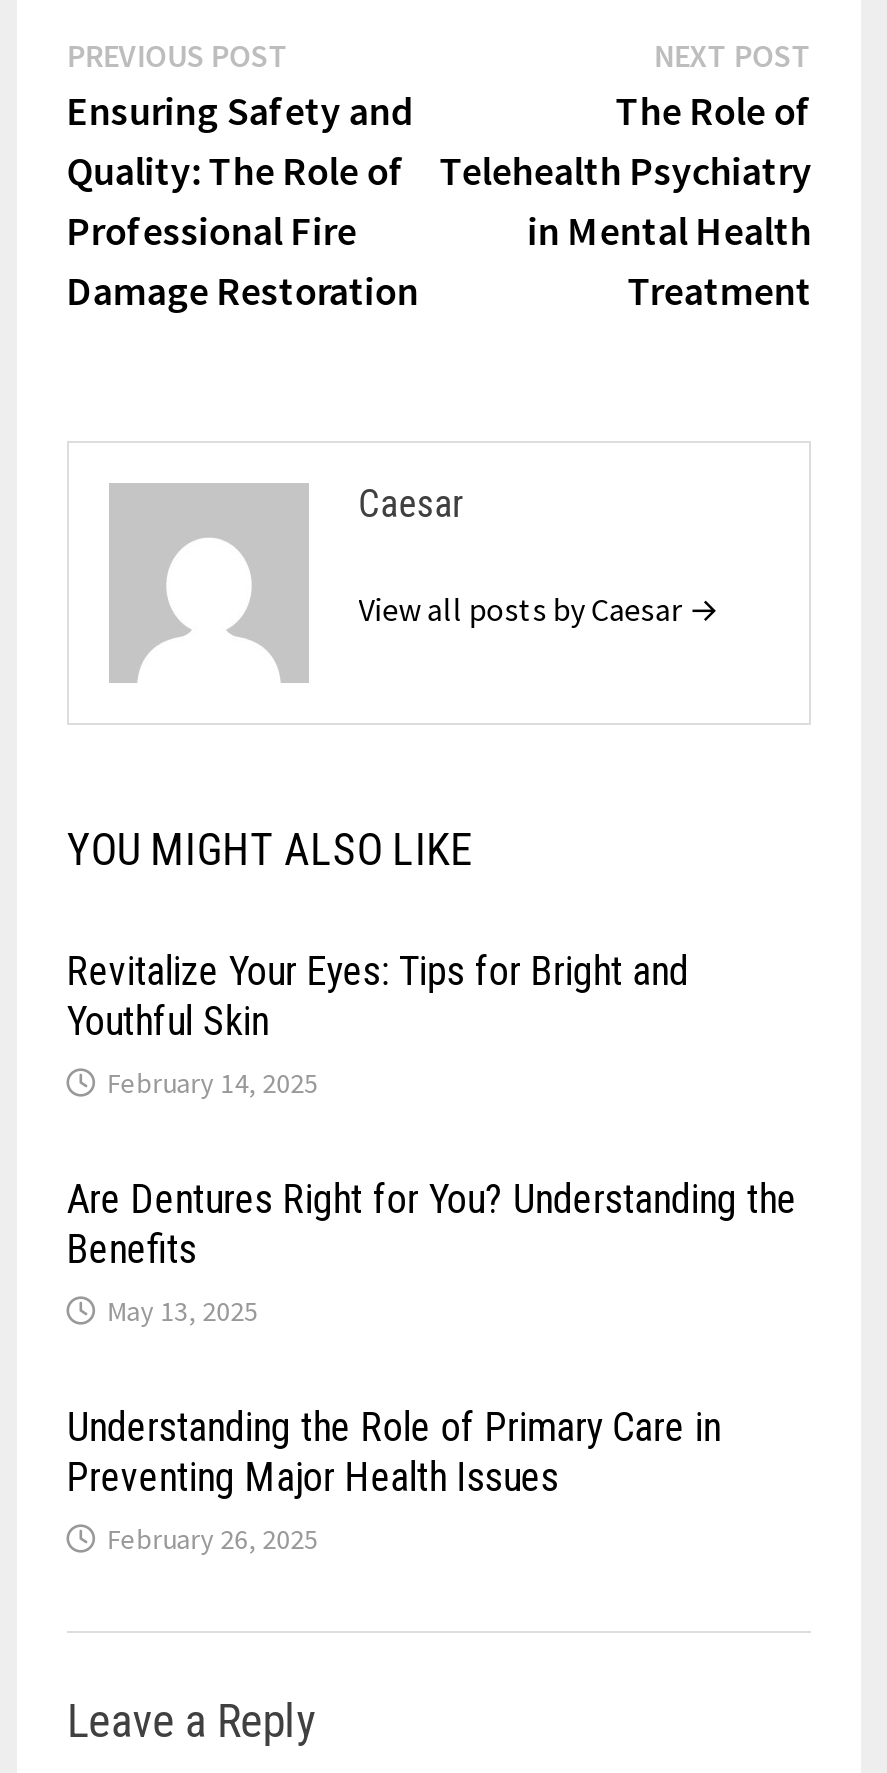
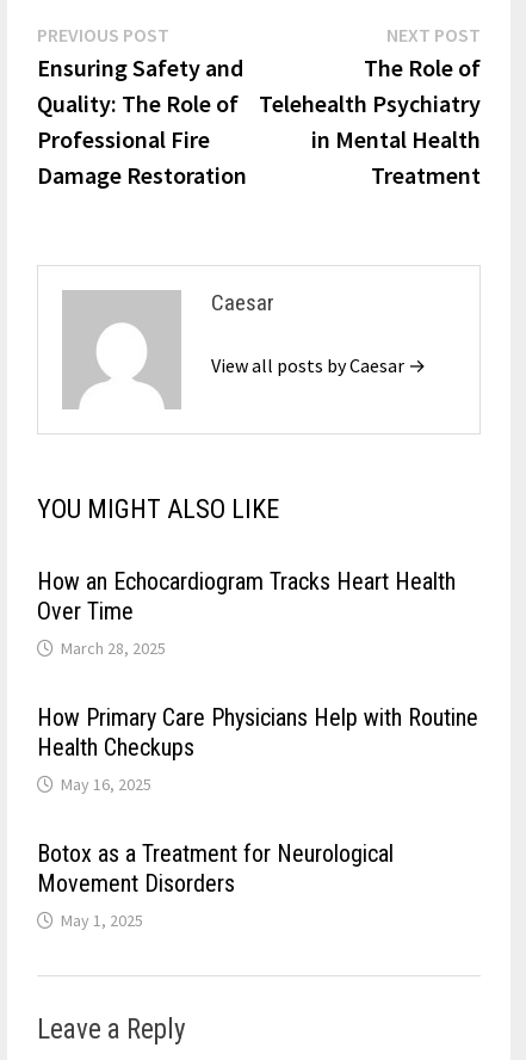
- Revitalize Your Eyes: Tips for Bright and
- Youthful Skin
- February 14, 2025
+ How an Echocardiogram Tracks Heart Health
+ Over Time
+ March 28, 2025

- Are Dentures Right for You? Understanding the
- Benefits
- May 13, 2025
+ How Primary Care Physicians Help with Routine
+ Health Checkups
+ May 16, 2025

- Understanding the Role of Primary Care in
- Preventing Major Health Issues
- February 26, 2025
+ Botox as a Treatment for Neurological
+ Movement Disorders
+ May 1, 2025
